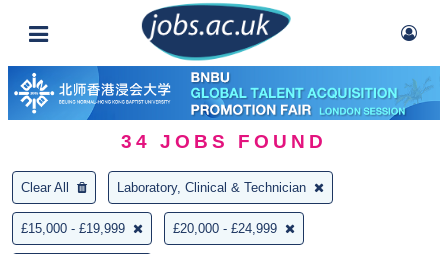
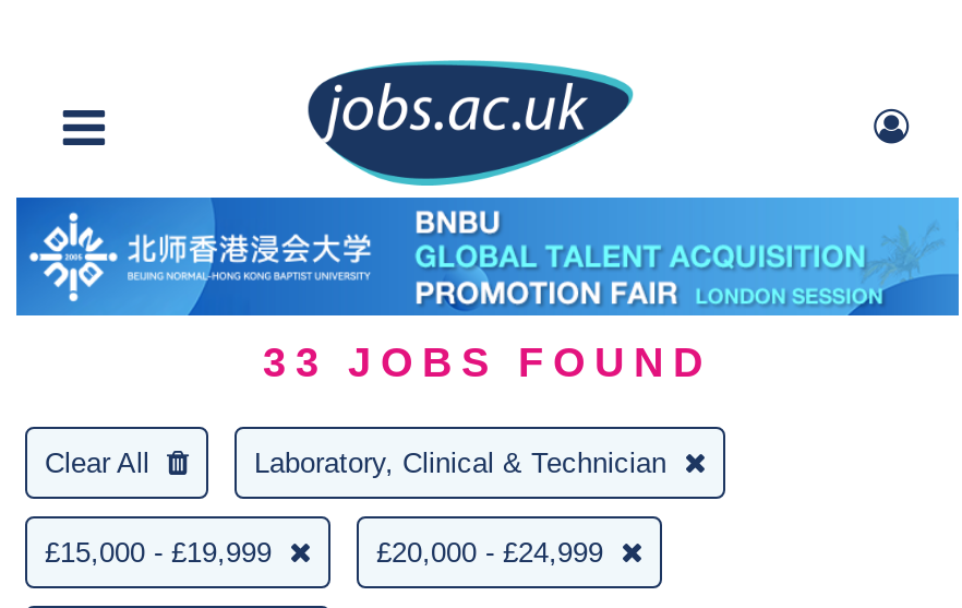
- 34 JOBS FOUND
+ 33 JOBS FOUND
